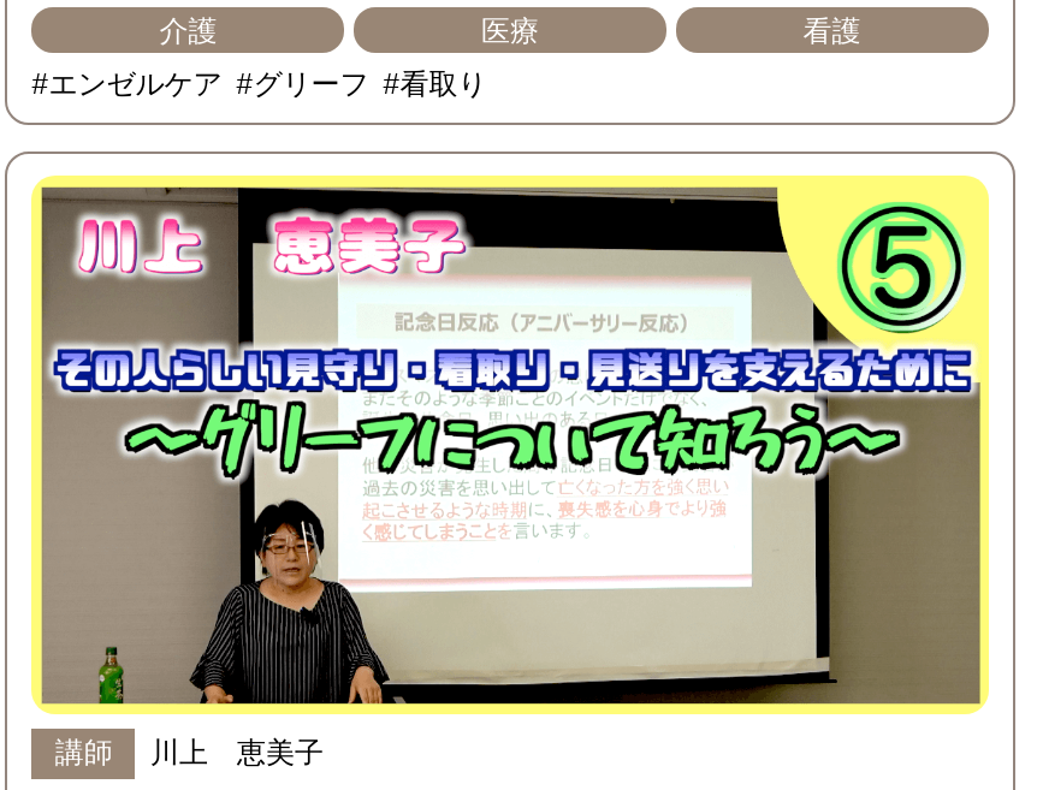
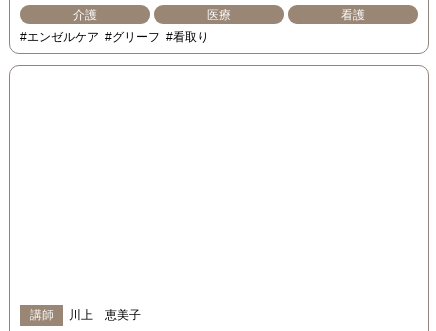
- [image]
